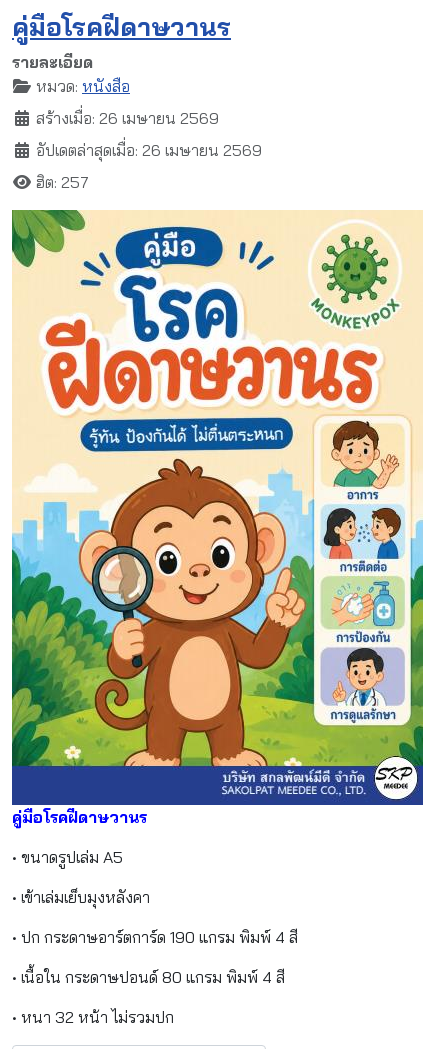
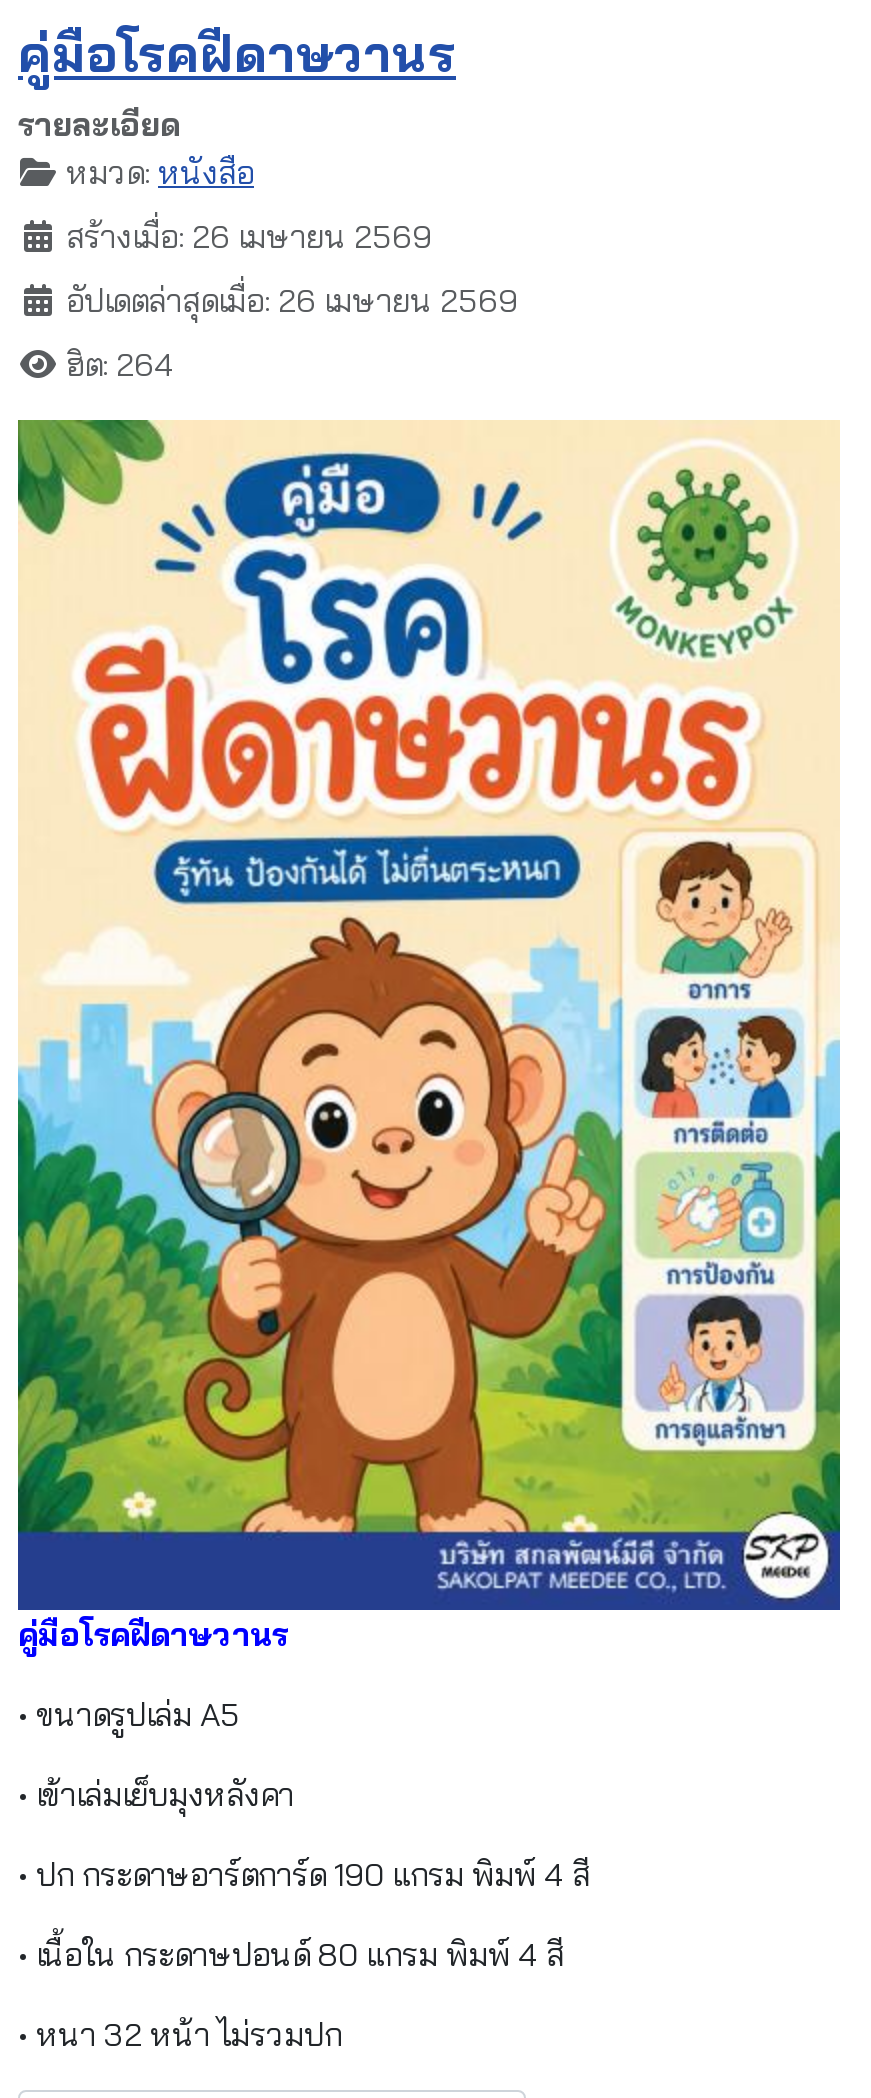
- ฮิต: 257
+ ฮิต: 264
